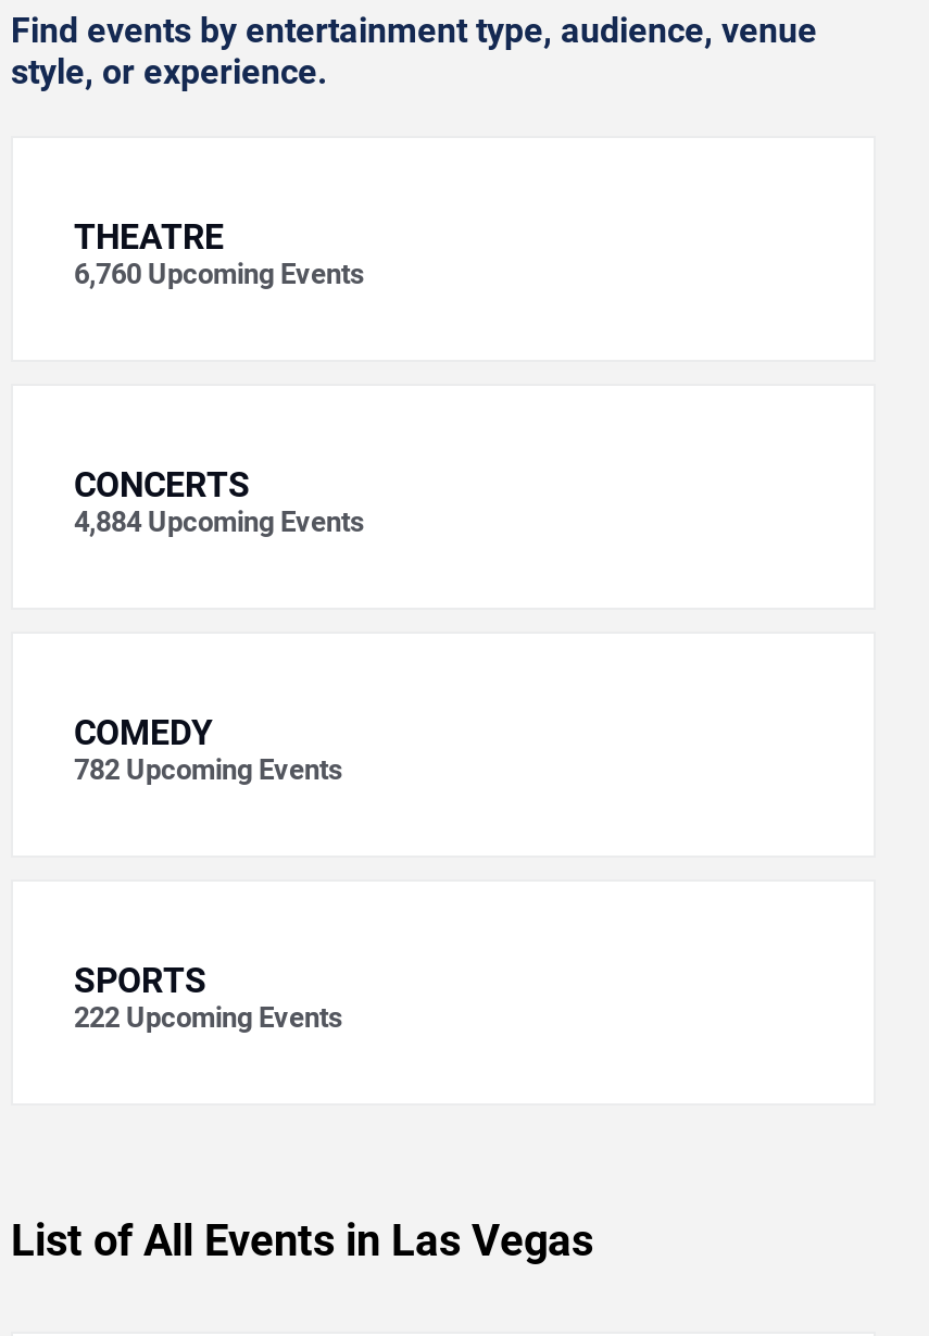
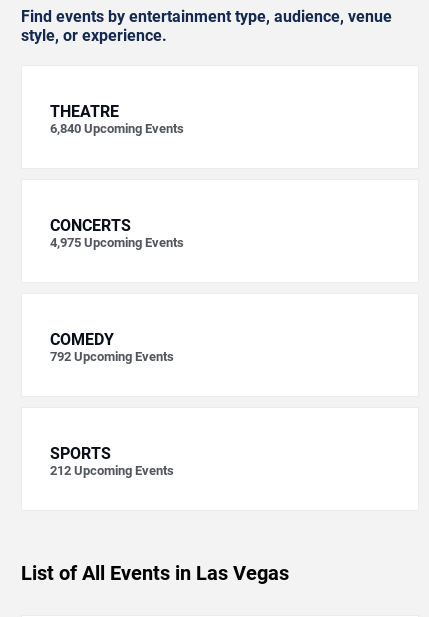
- 6,760 Upcoming Events
+ 6,840 Upcoming Events

- 4,884 Upcoming Events
+ 4,975 Upcoming Events

- 782 Upcoming Events
+ 792 Upcoming Events

- 222 Upcoming Events
+ 212 Upcoming Events
